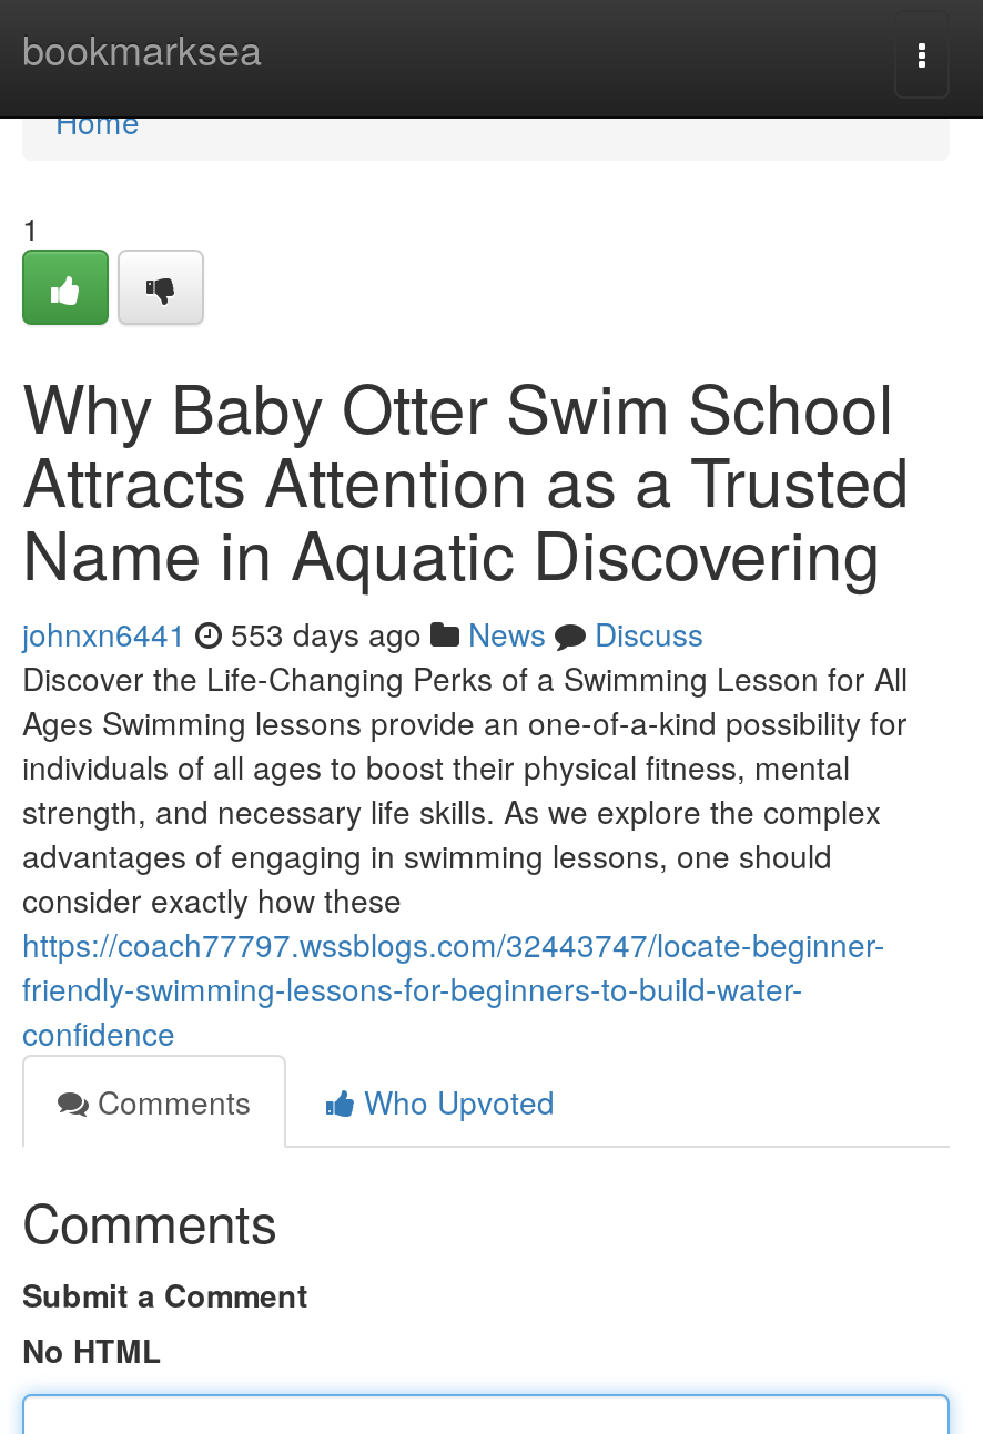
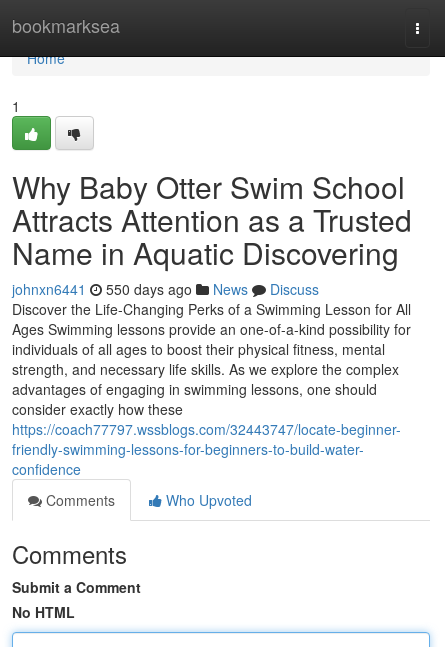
- johnxn6441 553 days ago News Discuss
+ johnxn6441 550 days ago News Discuss
